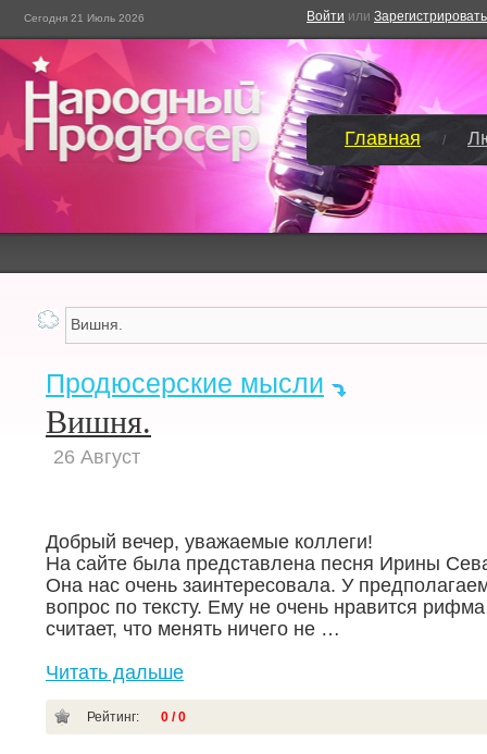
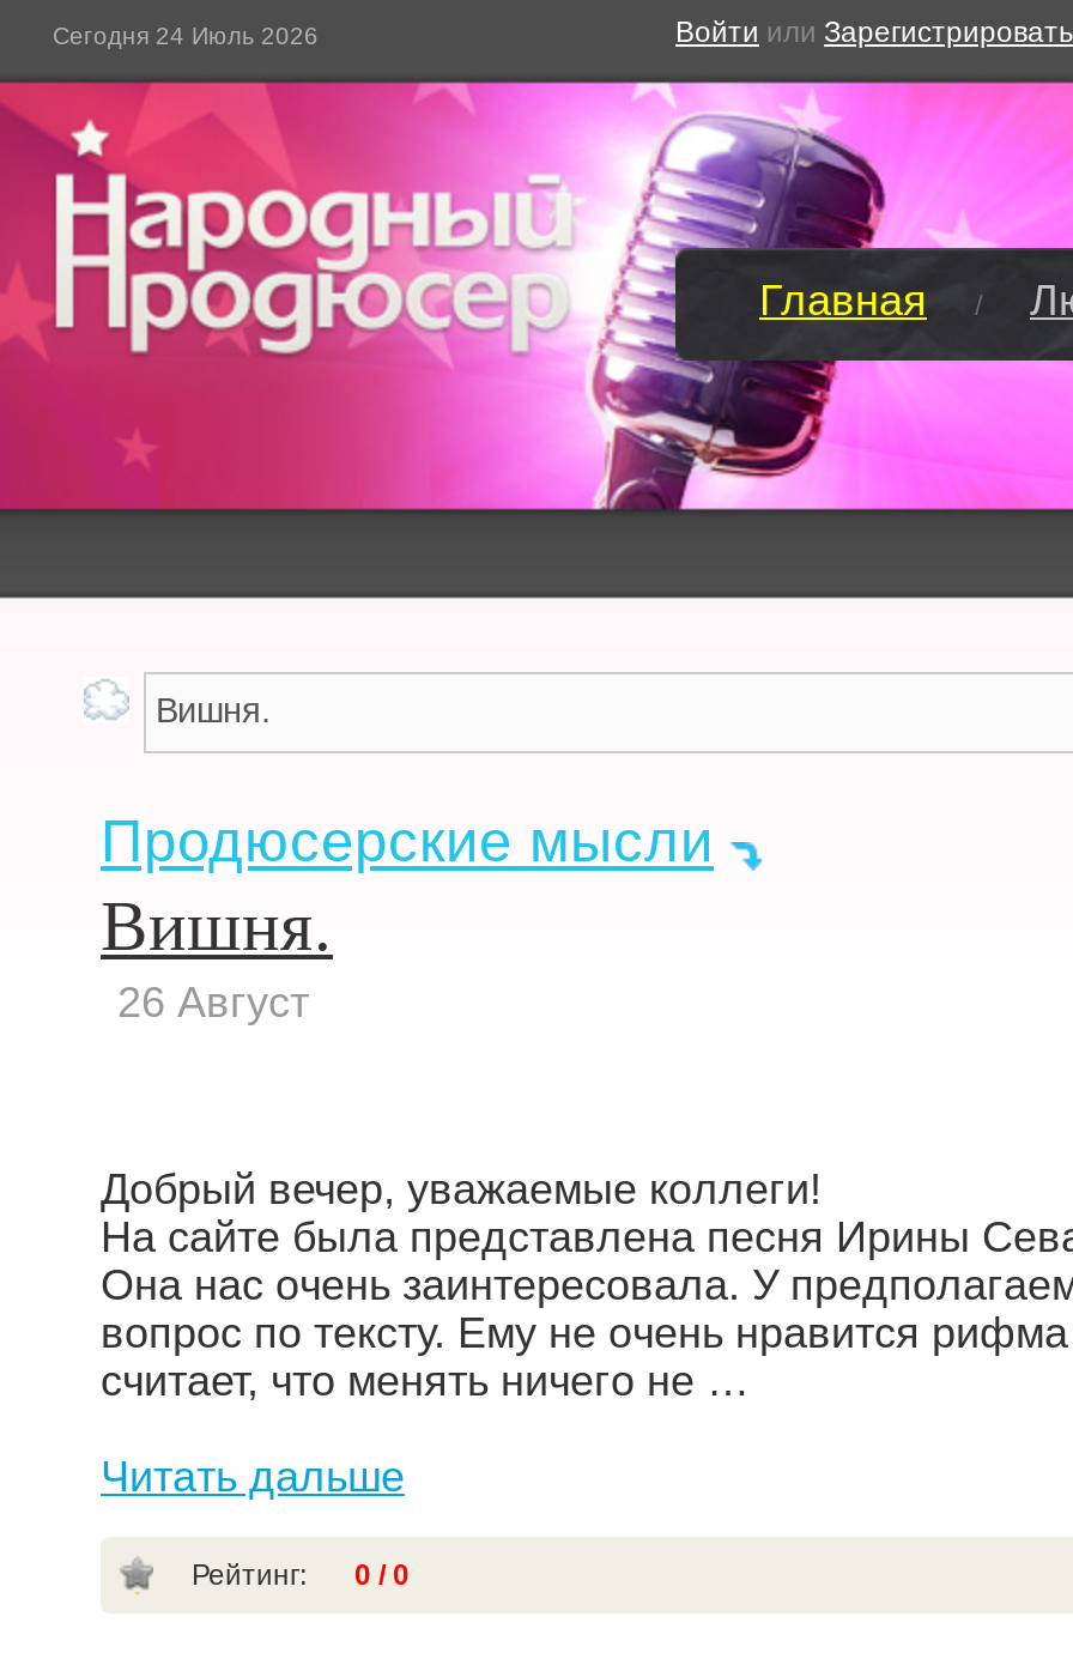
- Сегодня 21 Июль 2026
+ Сегодня 24 Июль 2026
